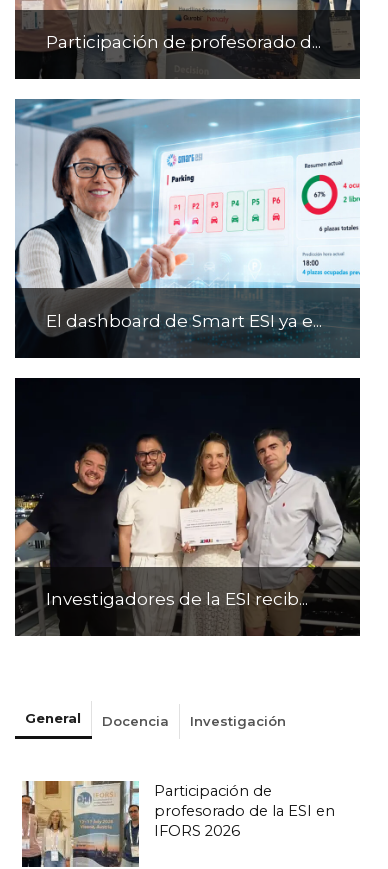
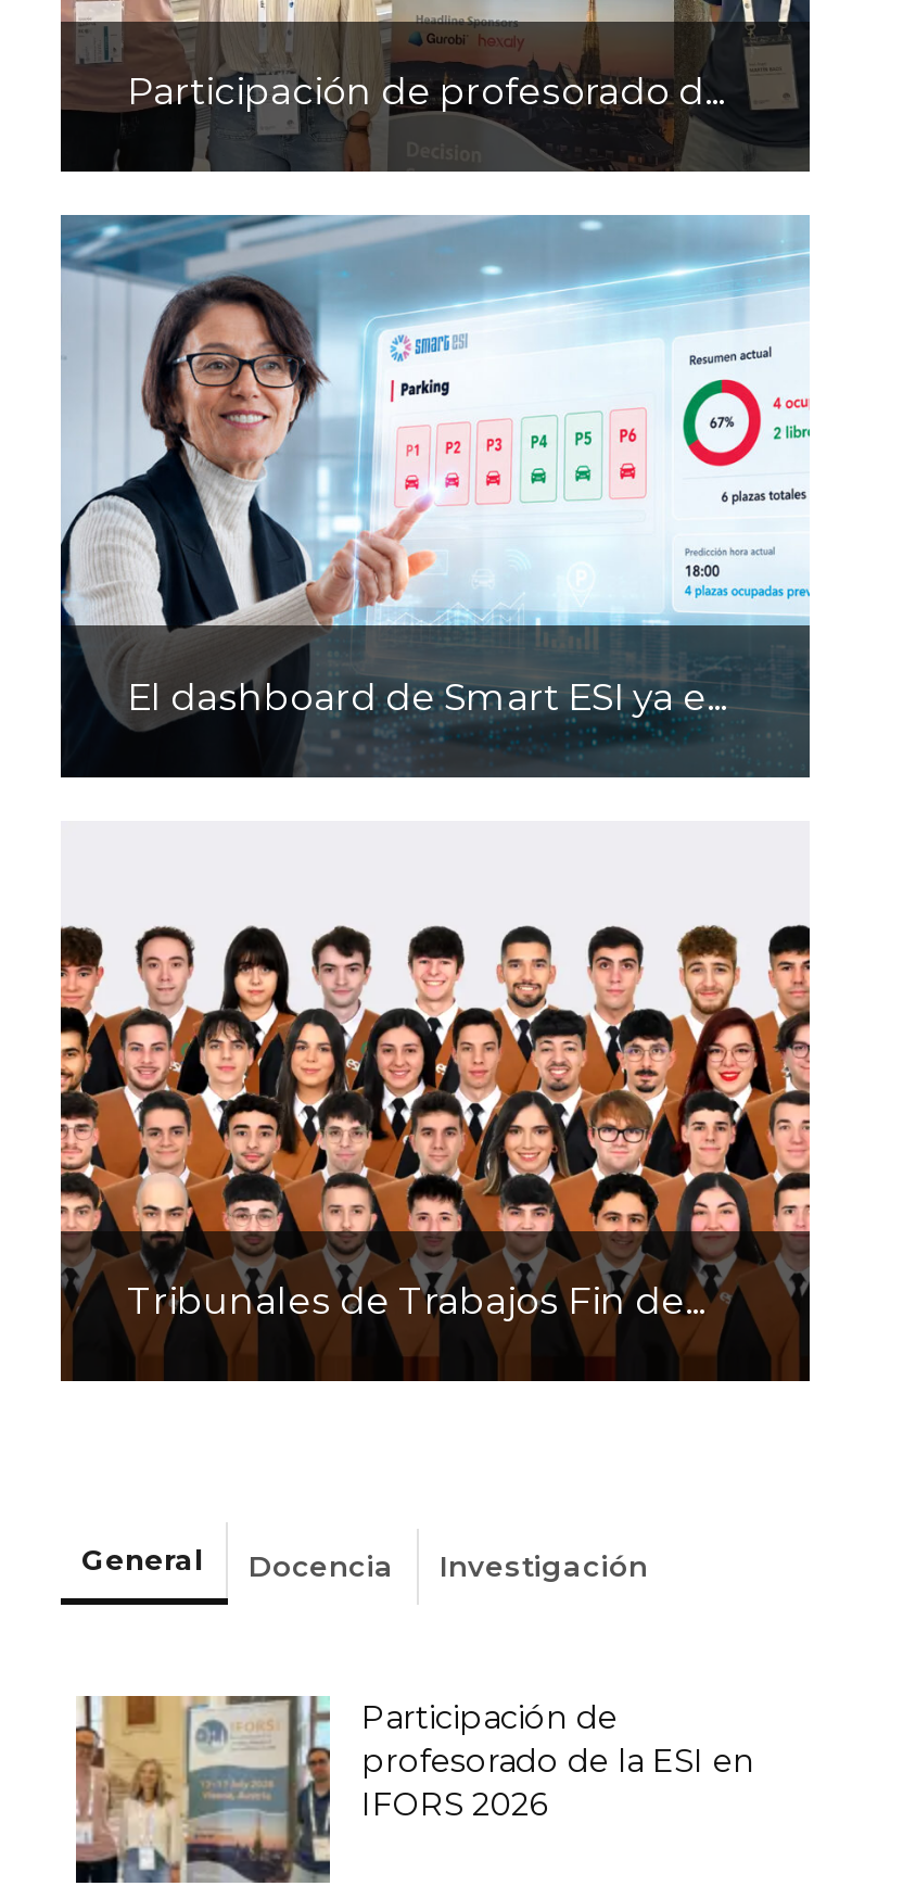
- [image]
- Investigadores de la ESI recib...
+ [image]
+ Tribunales de Trabajos Fin de...
